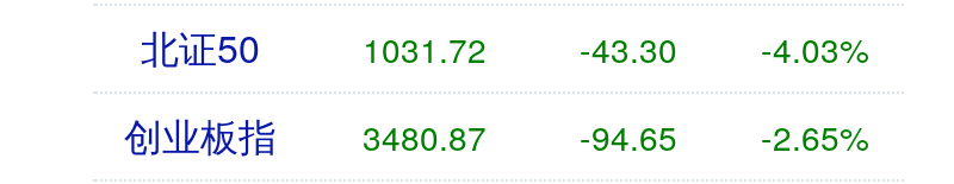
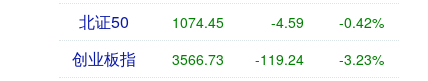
- 1031.72
+ 1074.45

- -43.30
+ -4.59

- -4.03%
+ -0.42%

- 3480.87
+ 3566.73

- -94.65
+ -119.24

- -2.65%
+ -3.23%
